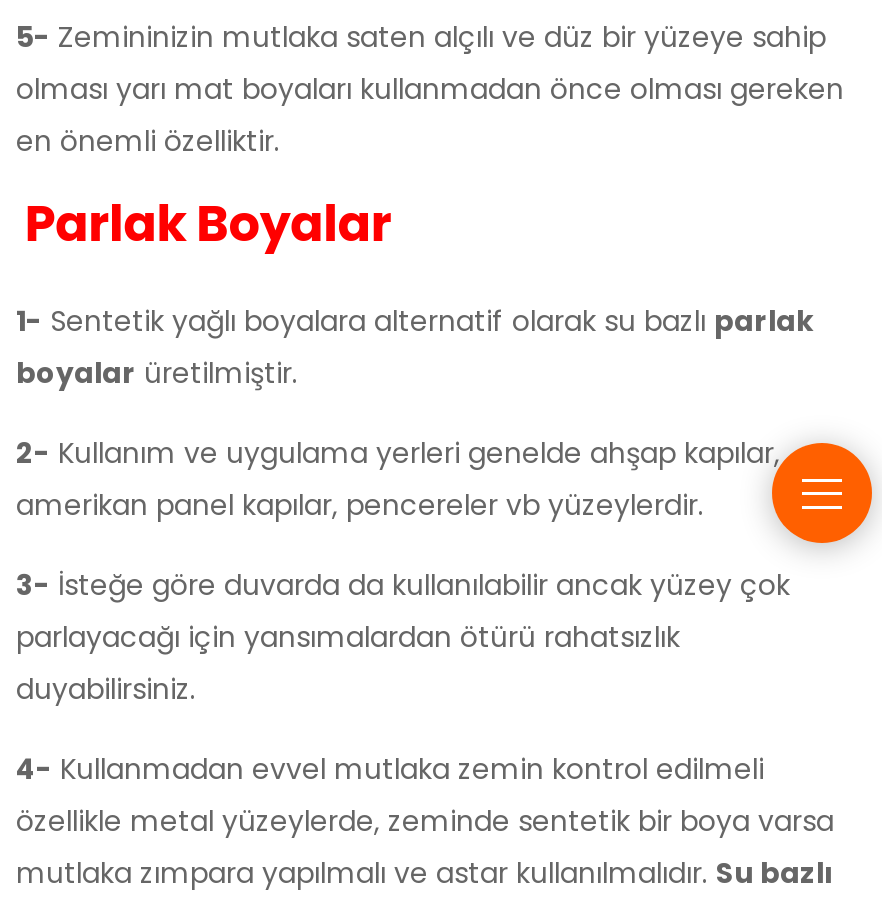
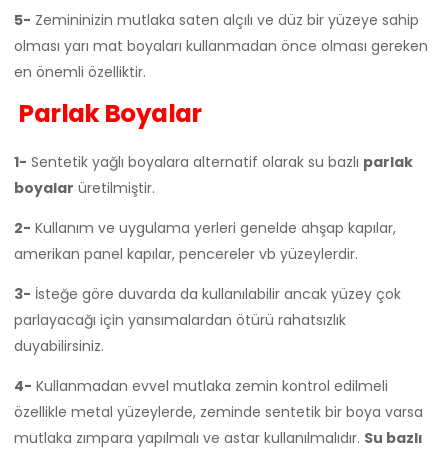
- [image]
